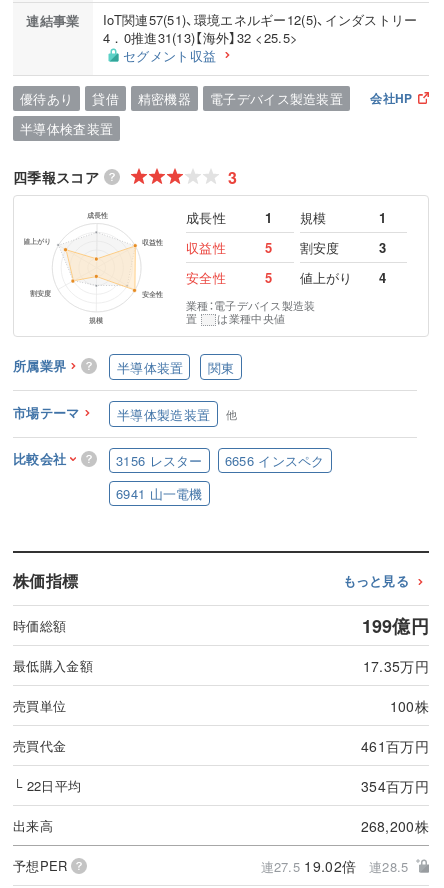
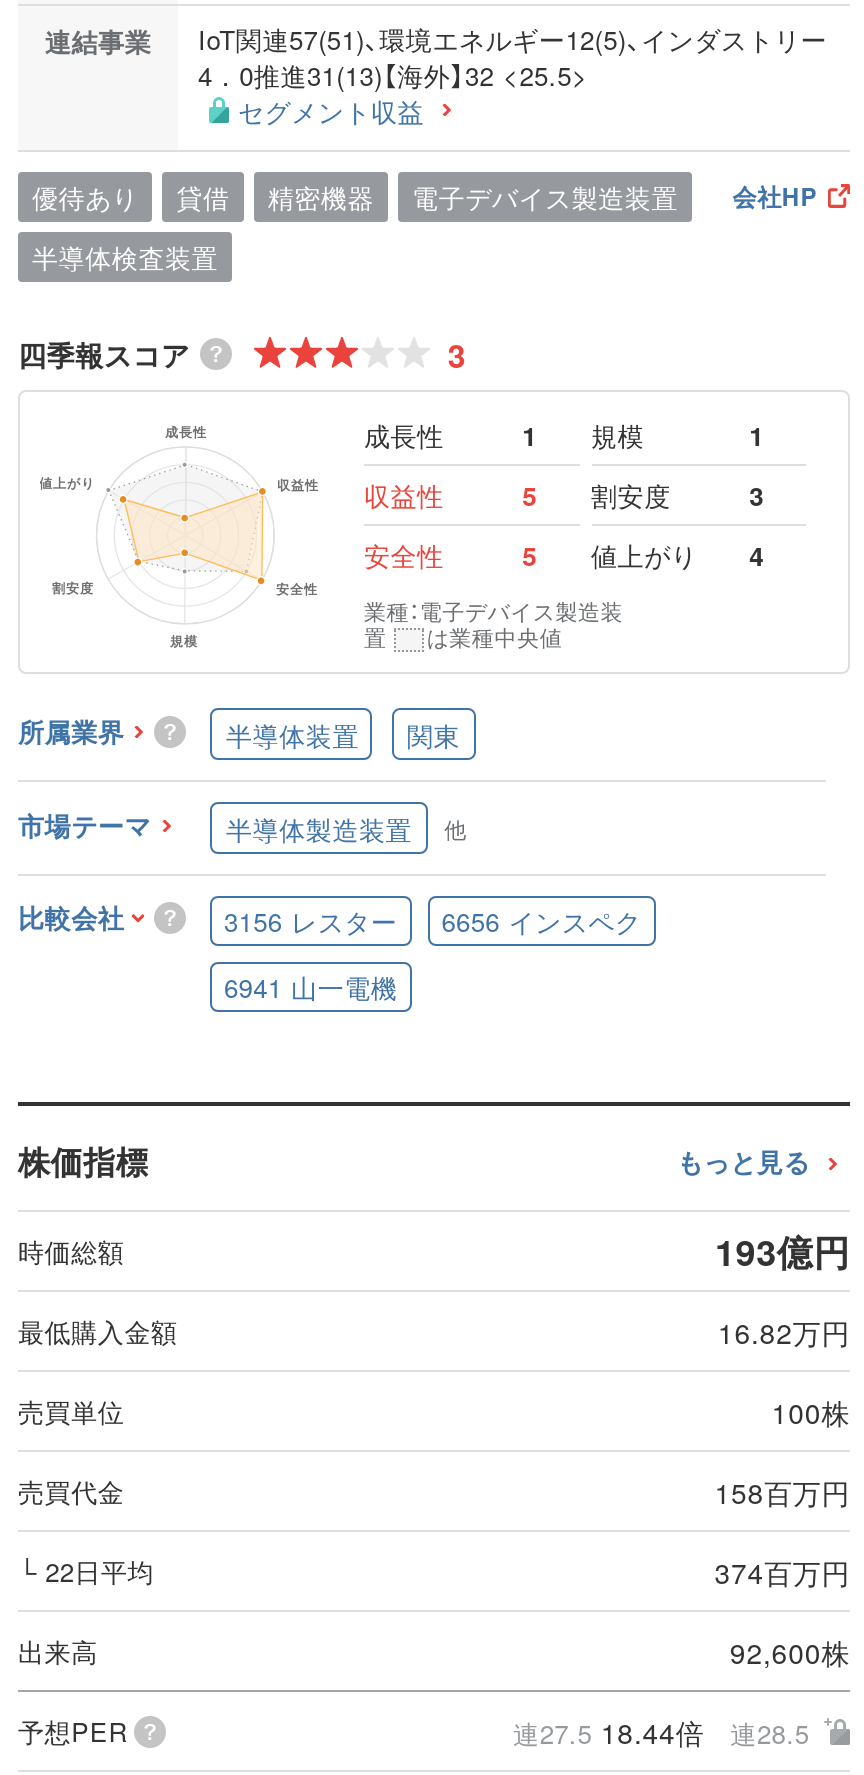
- 199億円
+ 193億円

- 17.35万円
+ 16.82万円

- 461百万円
+ 158百万円

- 354百万円
+ 374百万円

- 268,200株
+ 92,600株

- 連27.5 19.02倍 連28.5
+ 連27.5 18.44倍 連28.5
